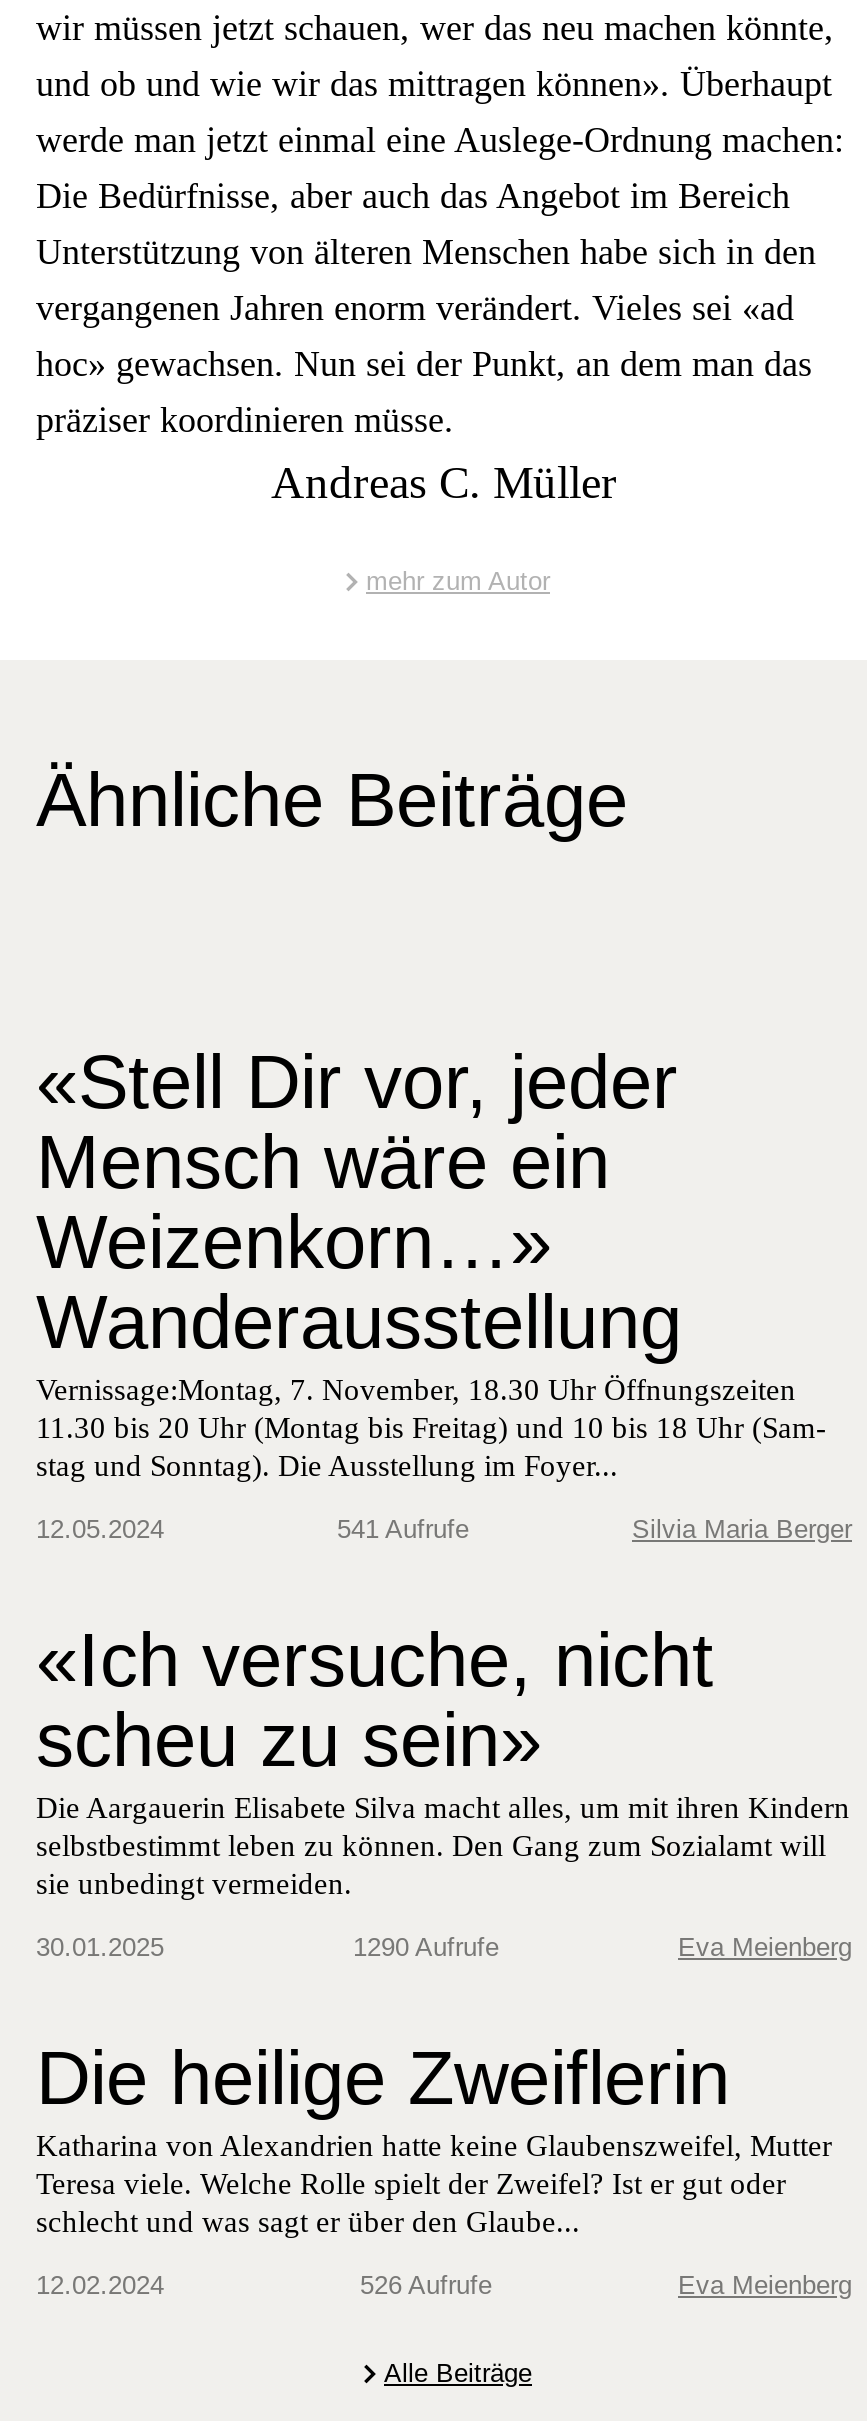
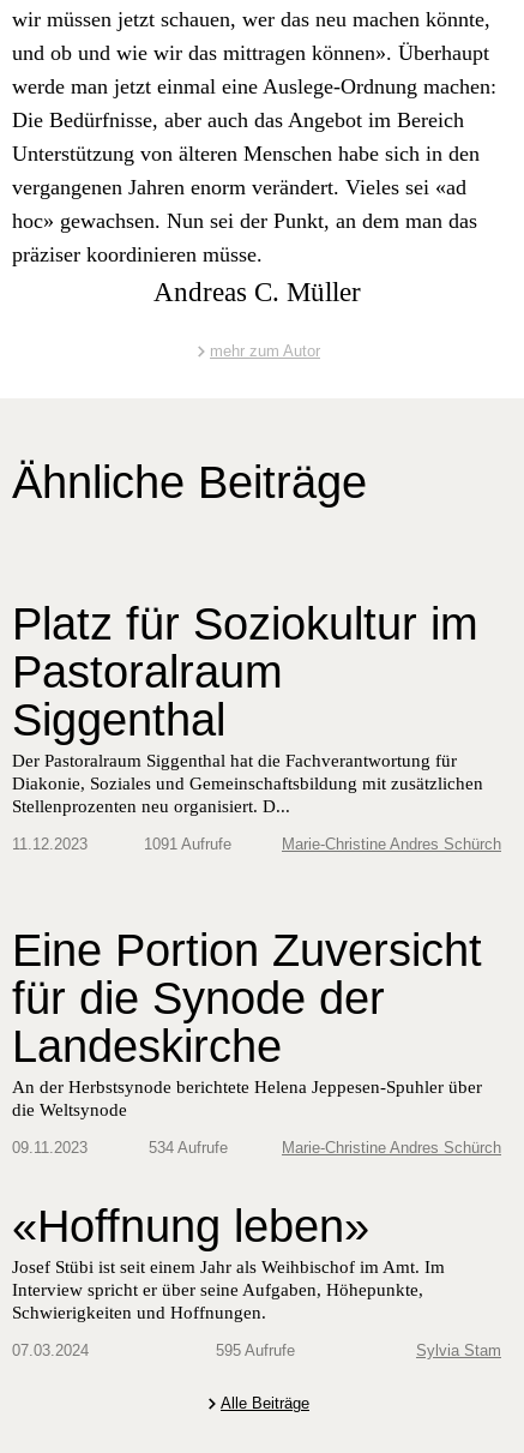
- «Stell Dir vor, jeder
- Mensch wäre ein
- Weizenkorn…»
- Wanderausstellung
- Vernissage:Montag, 7. November, 18.30 Uhr Öffnungszeiten
- 11.30 bis 20 Uhr (Montag bis Freitag) und 10 bis 18 Uhr (Sam
- stag und Sonntag). Die Ausstellung im Foyer...
+ Platz für Soziokultur im
+ Pastoralraum
+ Siggenthal
+ Der Pastoralraum Siggenthal hat die Fachverantwortung für
+ Diakonie, Soziales und Gemeinschaftsbildung mit zusätzlichen
+ Stellenprozenten neu organisiert. D...

- 12.05.2024
- 541 Aufrufe
- Silvia Maria Berger
+ 11.12.2023
+ 1091 Aufrufe
+ Marie-Christine Andres Schürch

- «Ich versuche, nicht
- scheu zu sein»
- Die Aargauerin Elisabete Silva macht alles, um mit ihren Kindern
- selbstbestimmt leben zu können. Den Gang zum Sozialamt will
- sie unbedingt vermeiden.
+ Eine Portion Zuversicht
+ für die Synode der
+ Landeskirche
+ An der Herbstsynode berichtete Helena Jeppesen-Spuhler über
+ die Weltsynode

- 30.01.2025
- 1290 Aufrufe
- Eva Meienberg
+ 09.11.2023
+ 534 Aufrufe
+ Marie-Christine Andres Schürch

- Die heilige Zweiflerin
- Katharina von Alexandrien hatte keine Glaubenszweifel, Mutter
- Teresa viele. Welche Rolle spielt der Zweifel? Ist er gut oder
- schlecht und was sagt er über den Glaube...
+ «Hoffnung leben»
+ Josef Stübi ist seit einem Jahr als Weihbischof im Amt. Im
+ Interview spricht er über seine Aufgaben, Höhepunkte,
+ Schwierigkeiten und Hoffnungen.

- 12.02.2024
- 526 Aufrufe
- Eva Meienberg
+ 07.03.2024
+ 595 Aufrufe
+ Sylvia Stam
